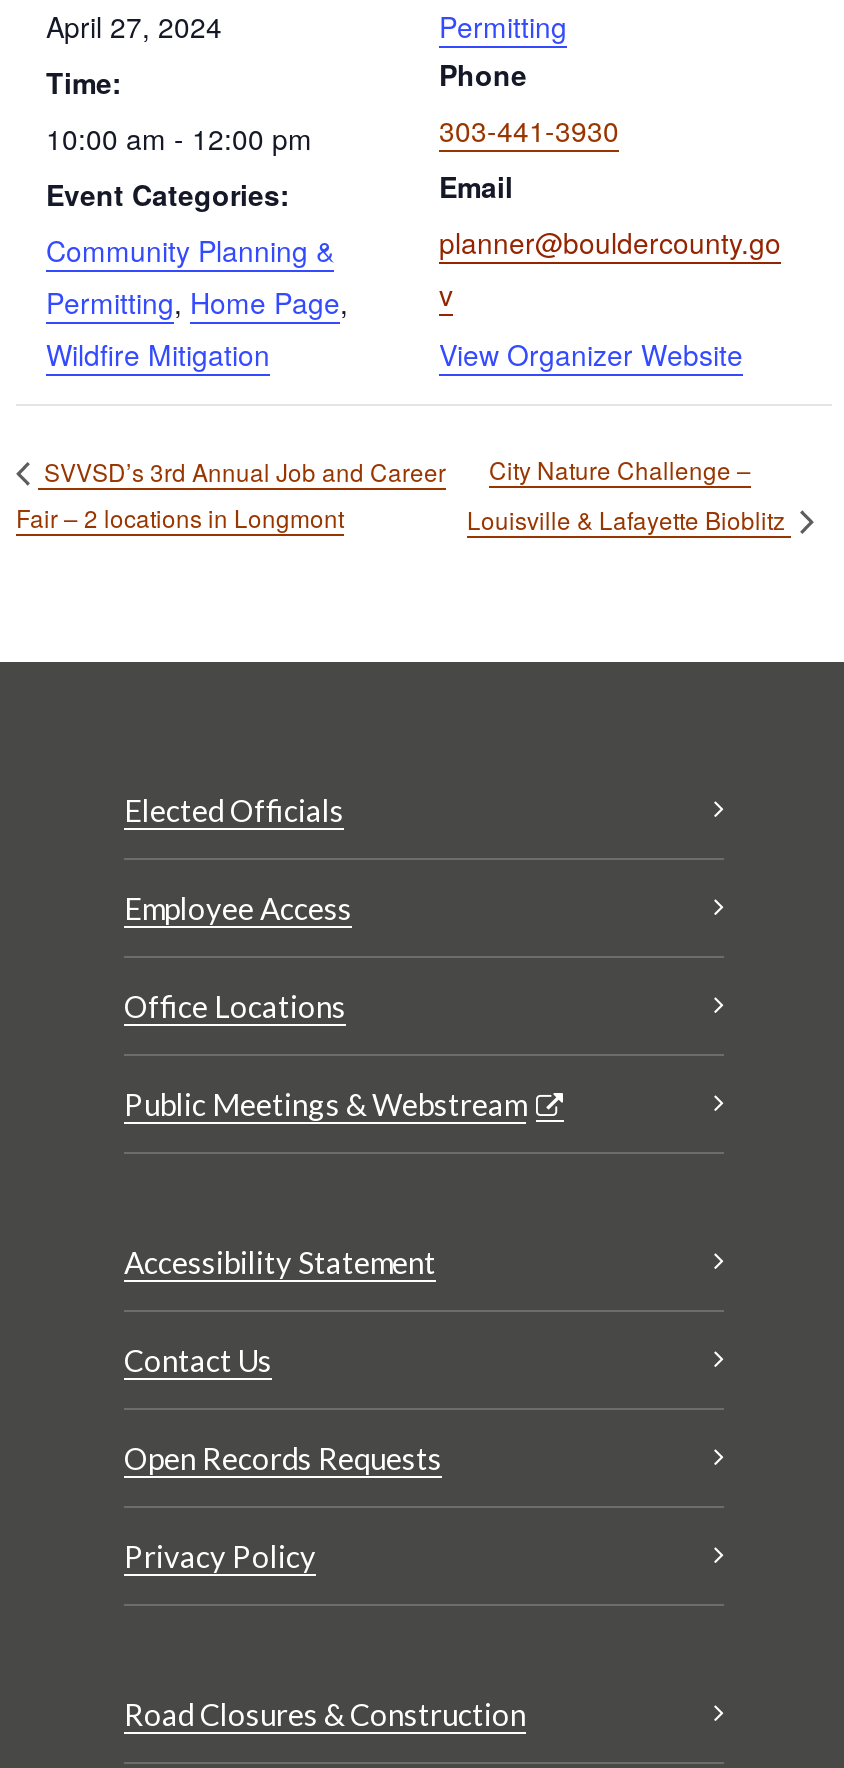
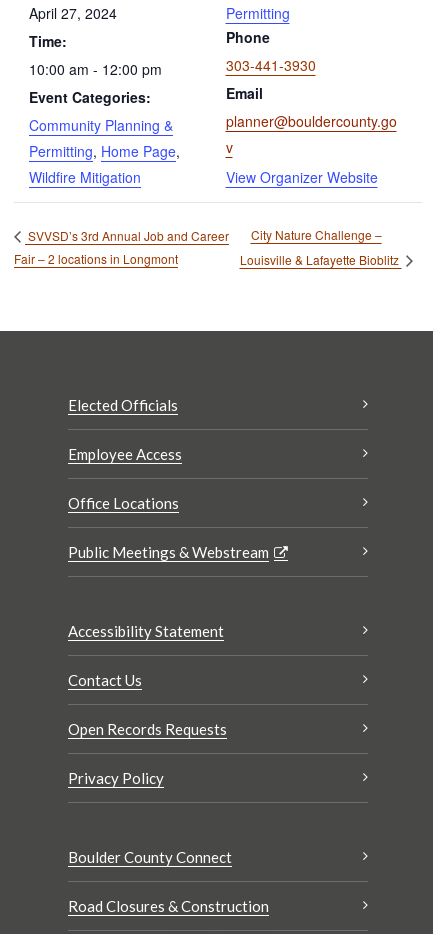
+ Boulder County Connect
